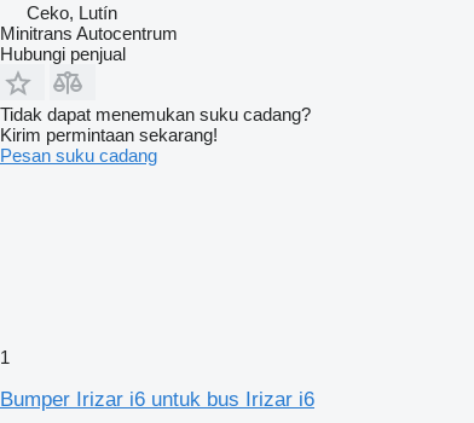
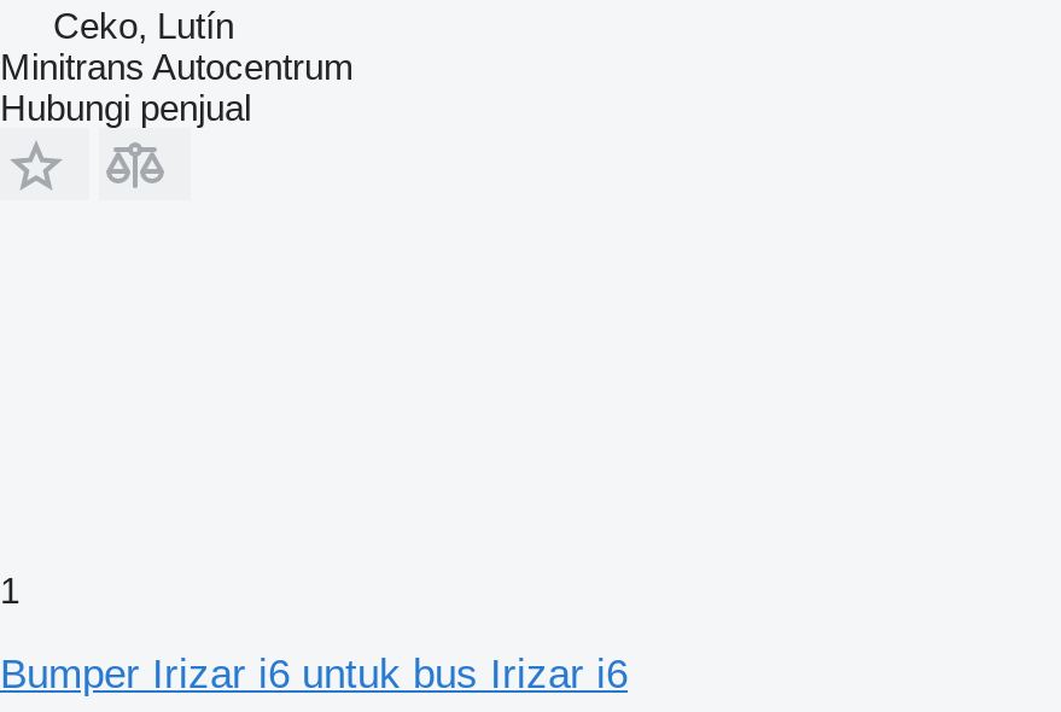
- Tidak dapat menemukan suku cadang?
- Kirim permintaan sekarang!
- Pesan suku cadang
